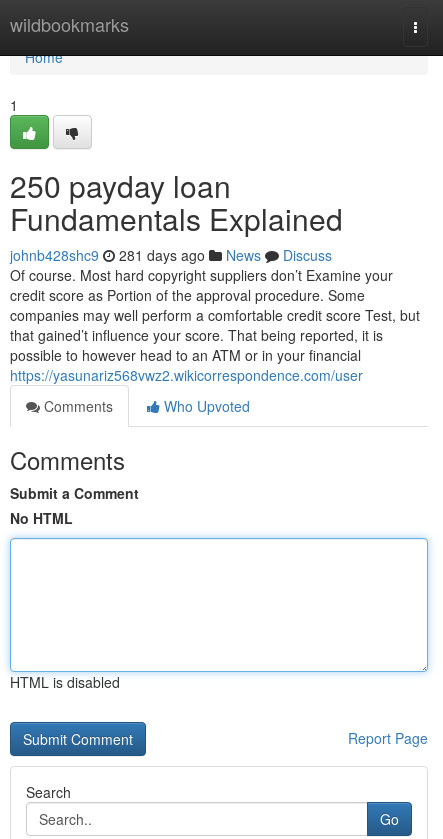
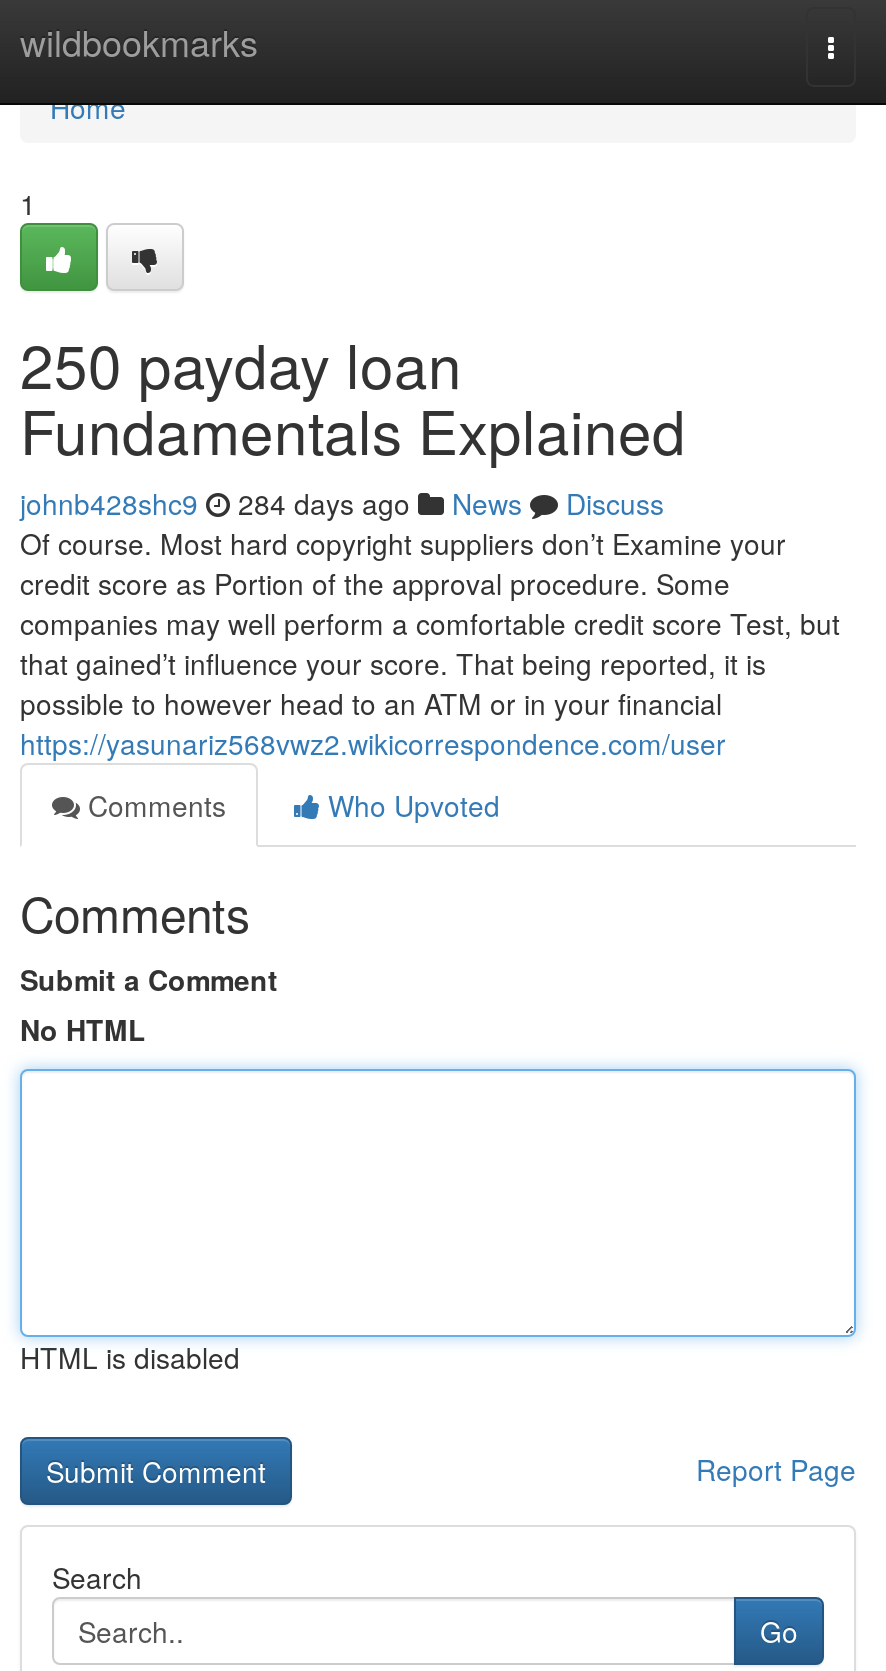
- johnb428shc9 281 days ago News Discuss
+ johnb428shc9 284 days ago News Discuss
